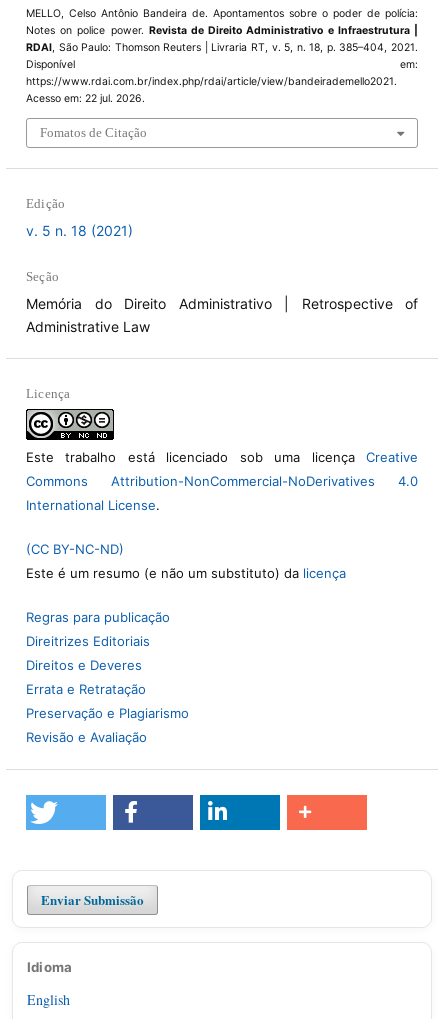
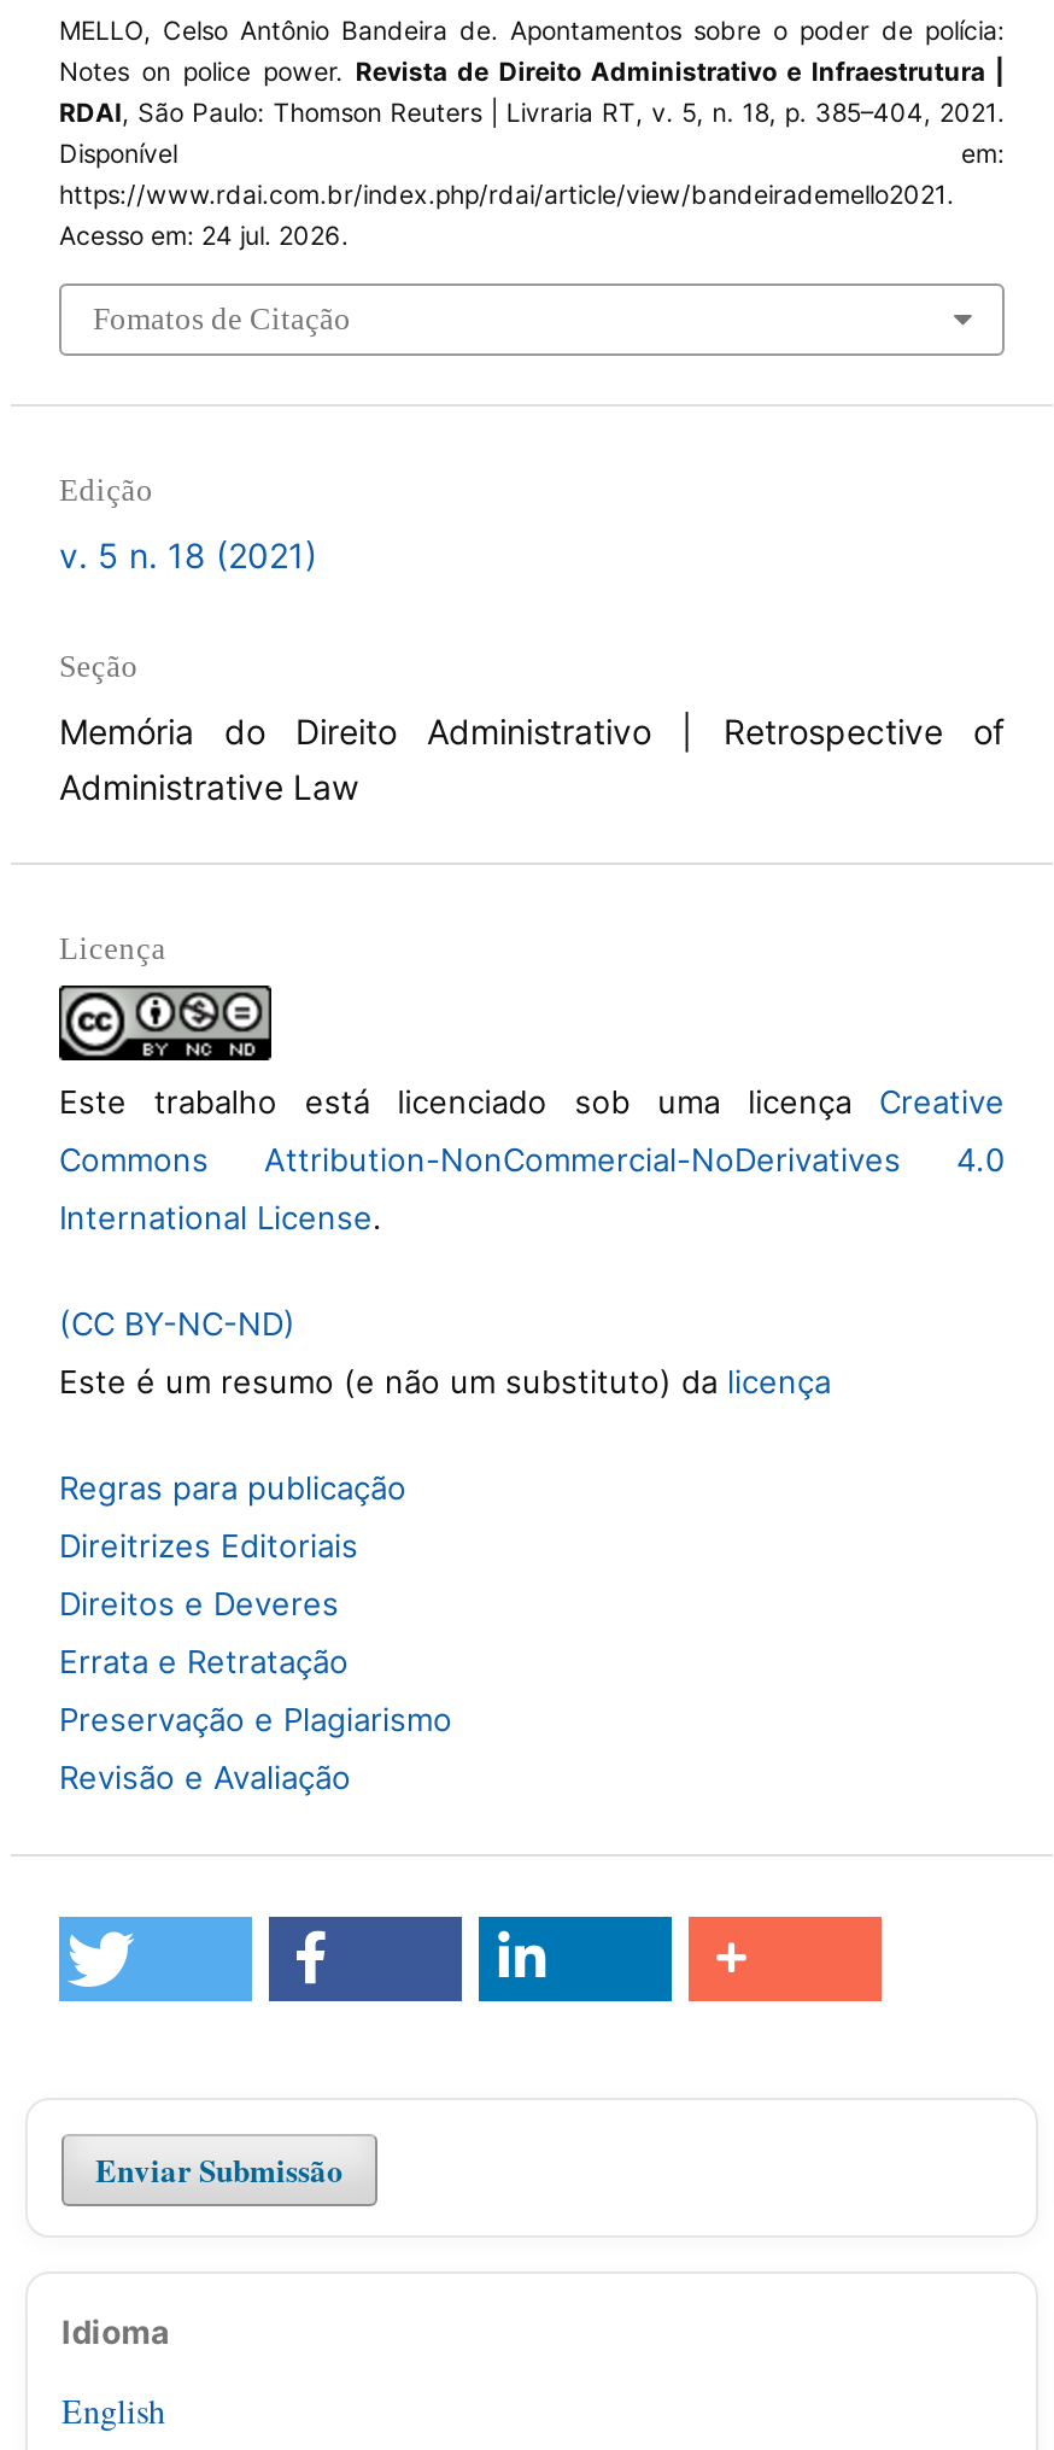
- Acesso em: 22 jul. 2026.
+ Acesso em: 24 jul. 2026.
